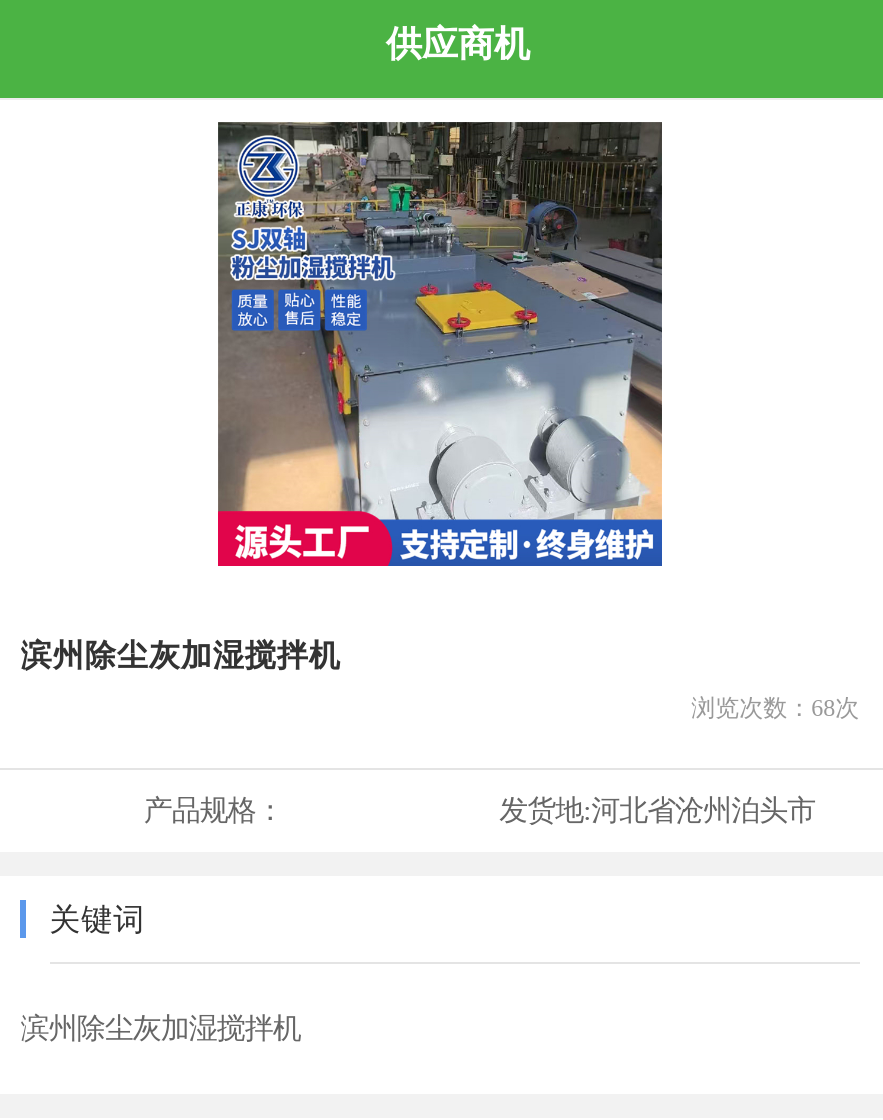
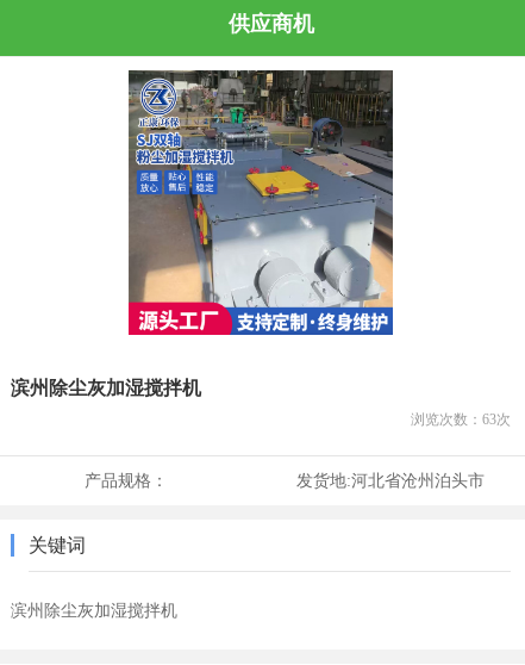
- 浏览次数：68次
+ 浏览次数：63次
